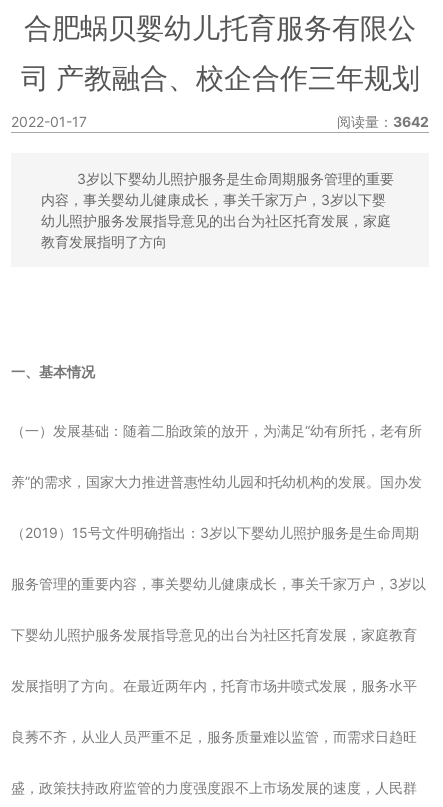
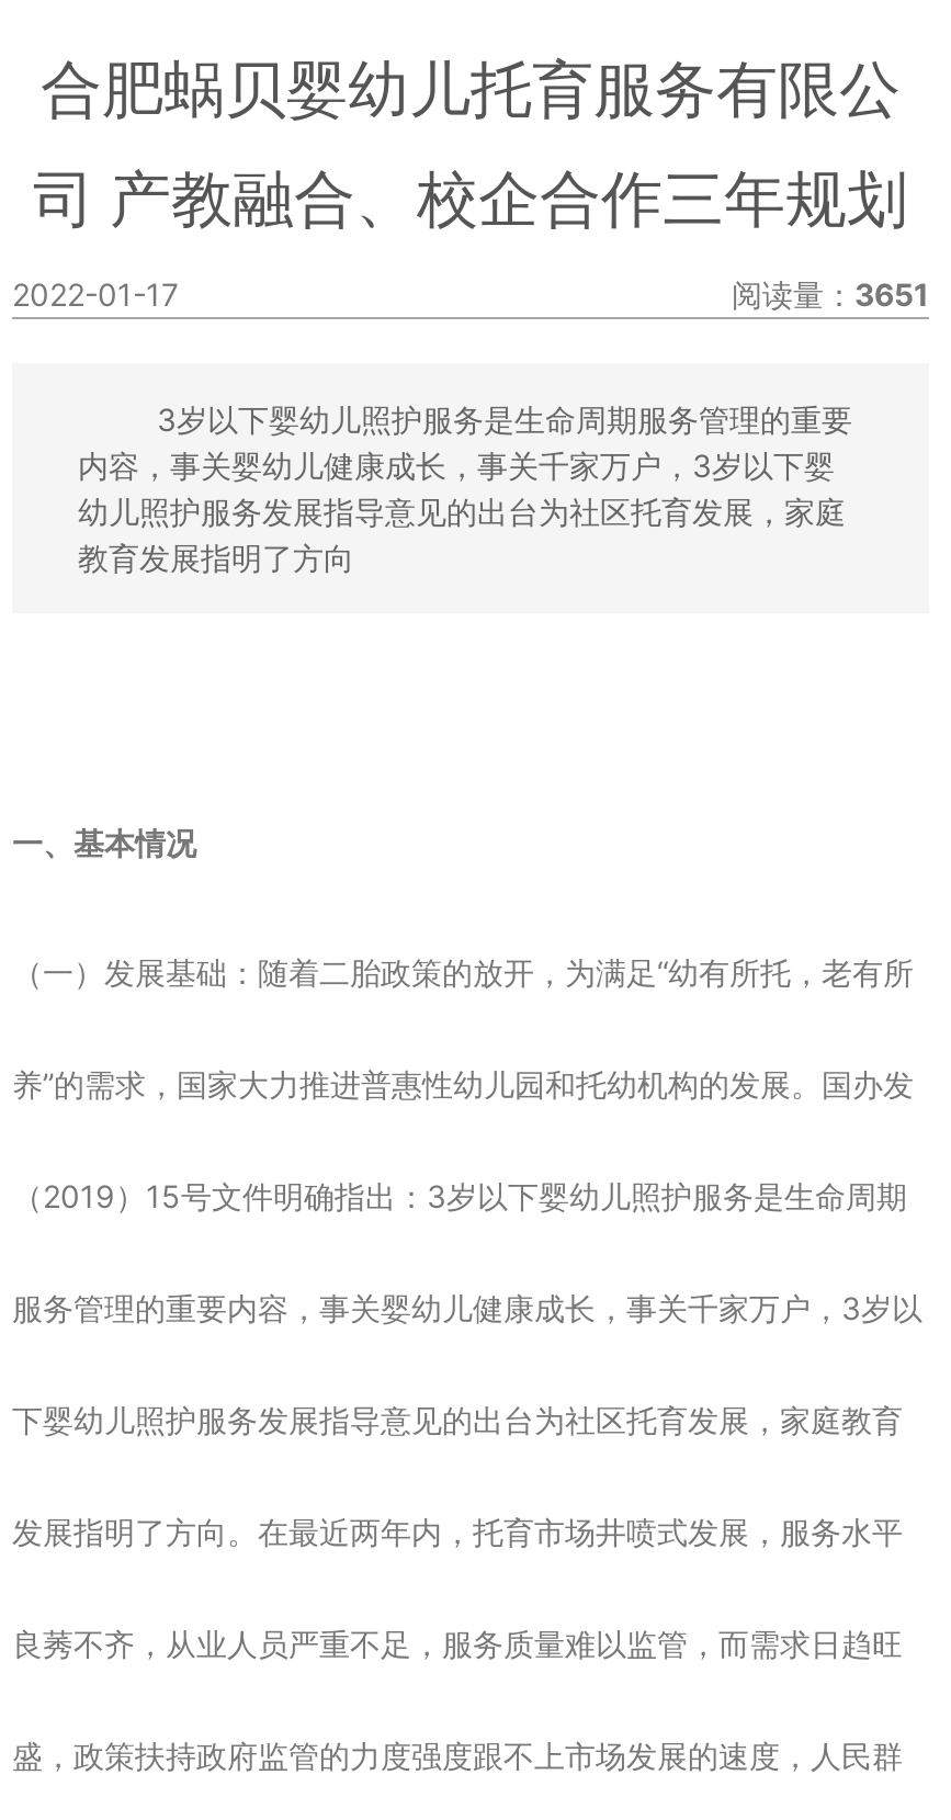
- 阅读量：3642
+ 阅读量：3651
